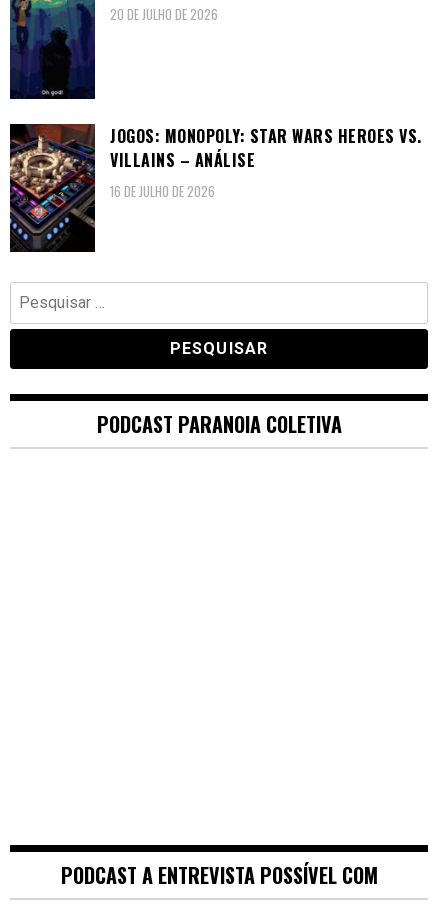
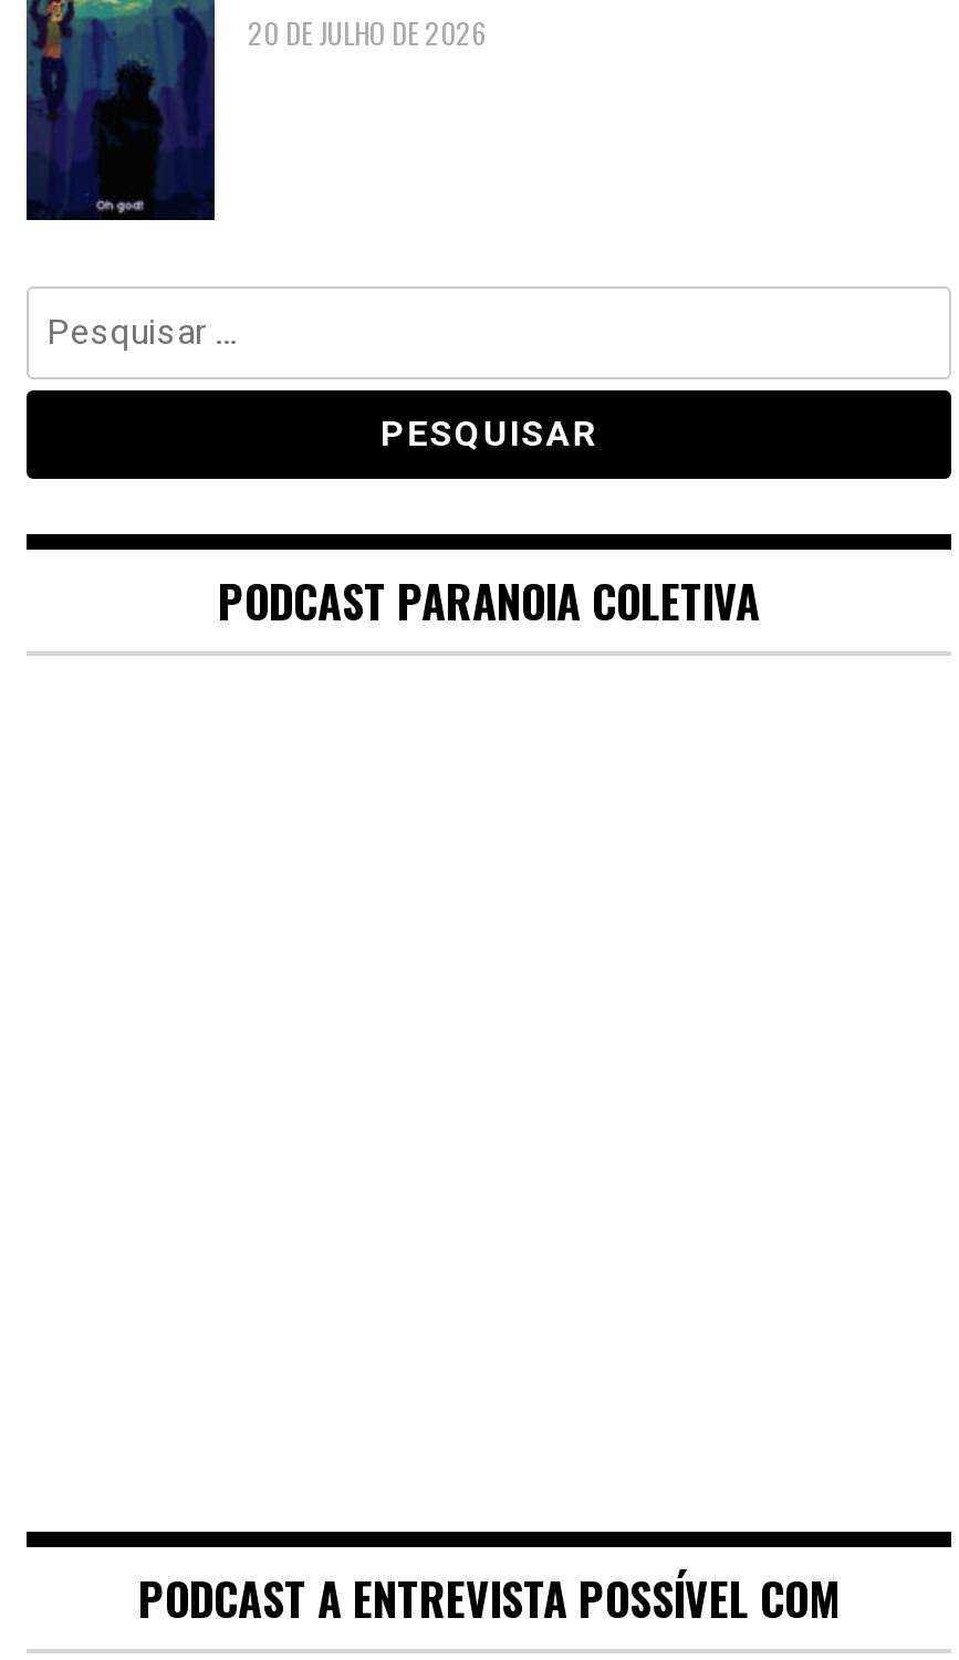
- [image]
- JOGOS: MONOPOLY: STAR WARS HEROES VS.
- VILLAINS – ANÁLISE
- 16 DE JULHO DE 2026
